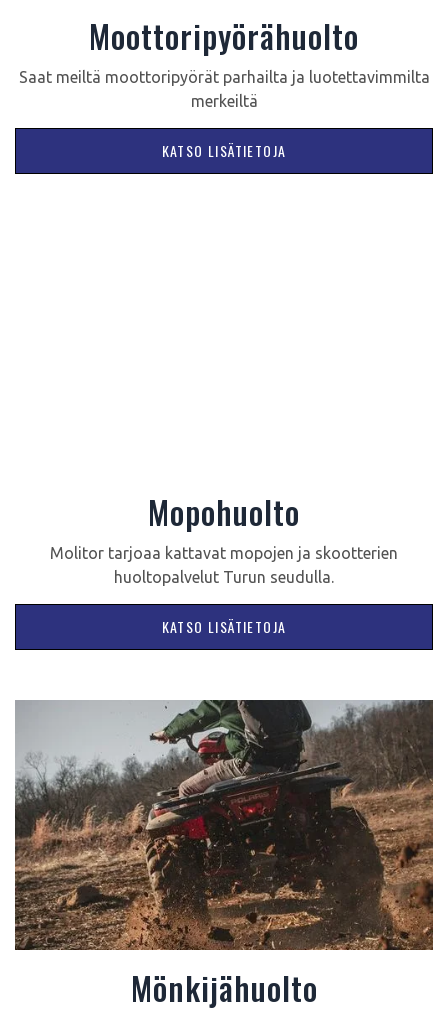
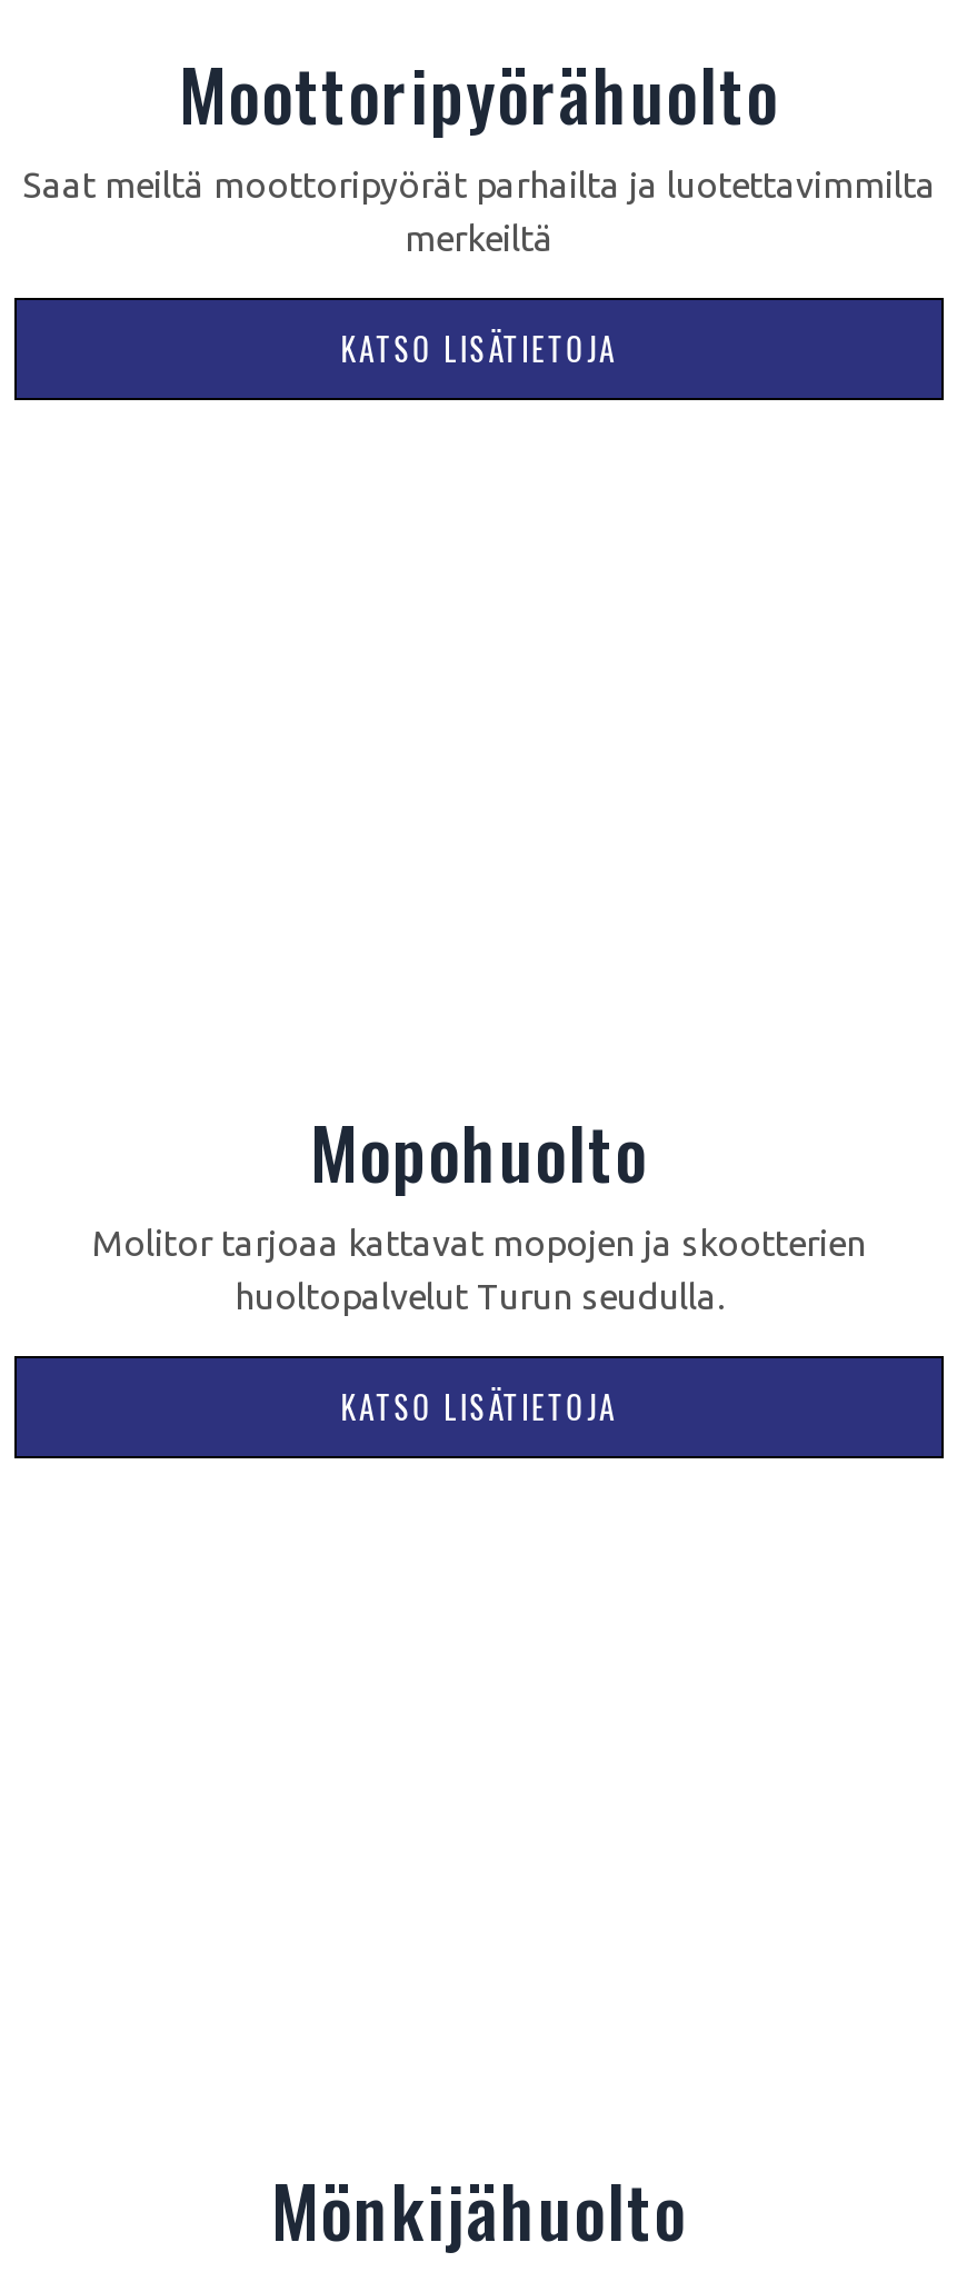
- [image]
